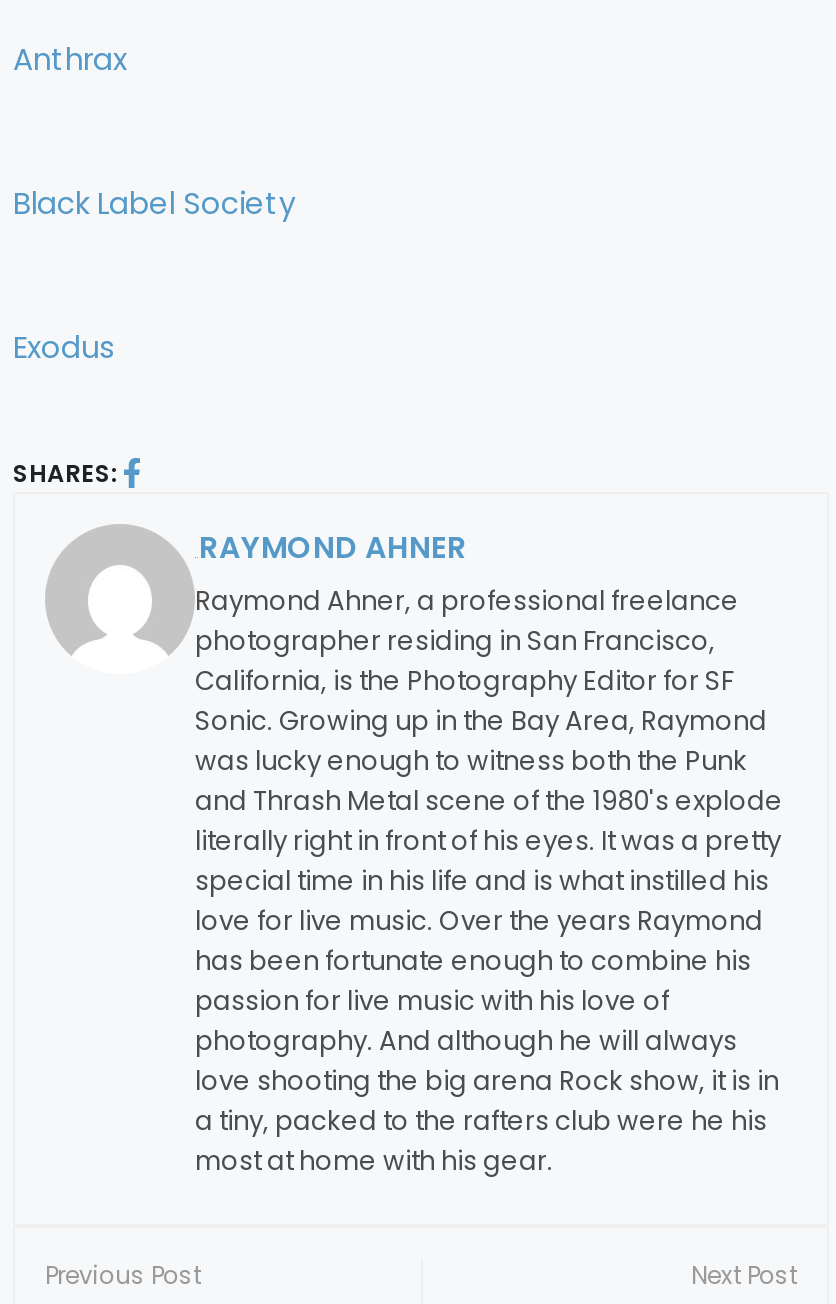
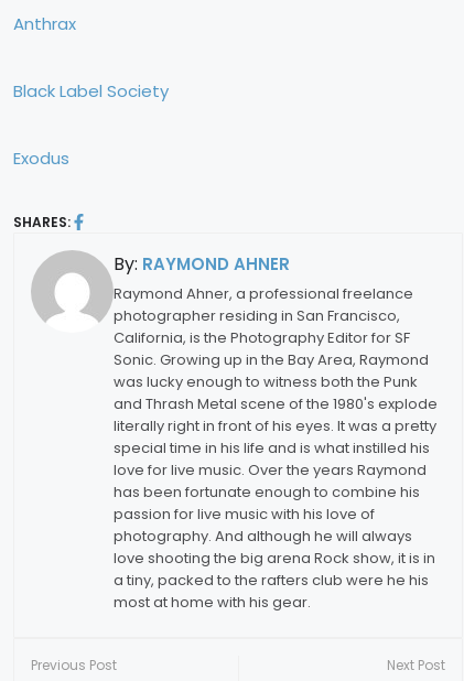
- RAYMOND AHNER
+ By: RAYMOND AHNER
